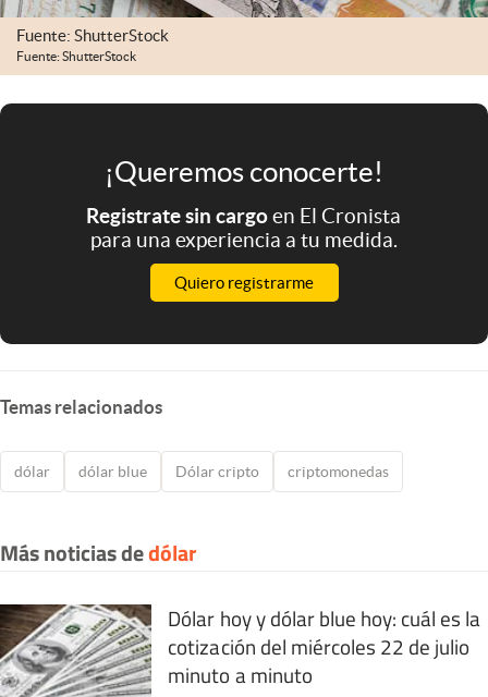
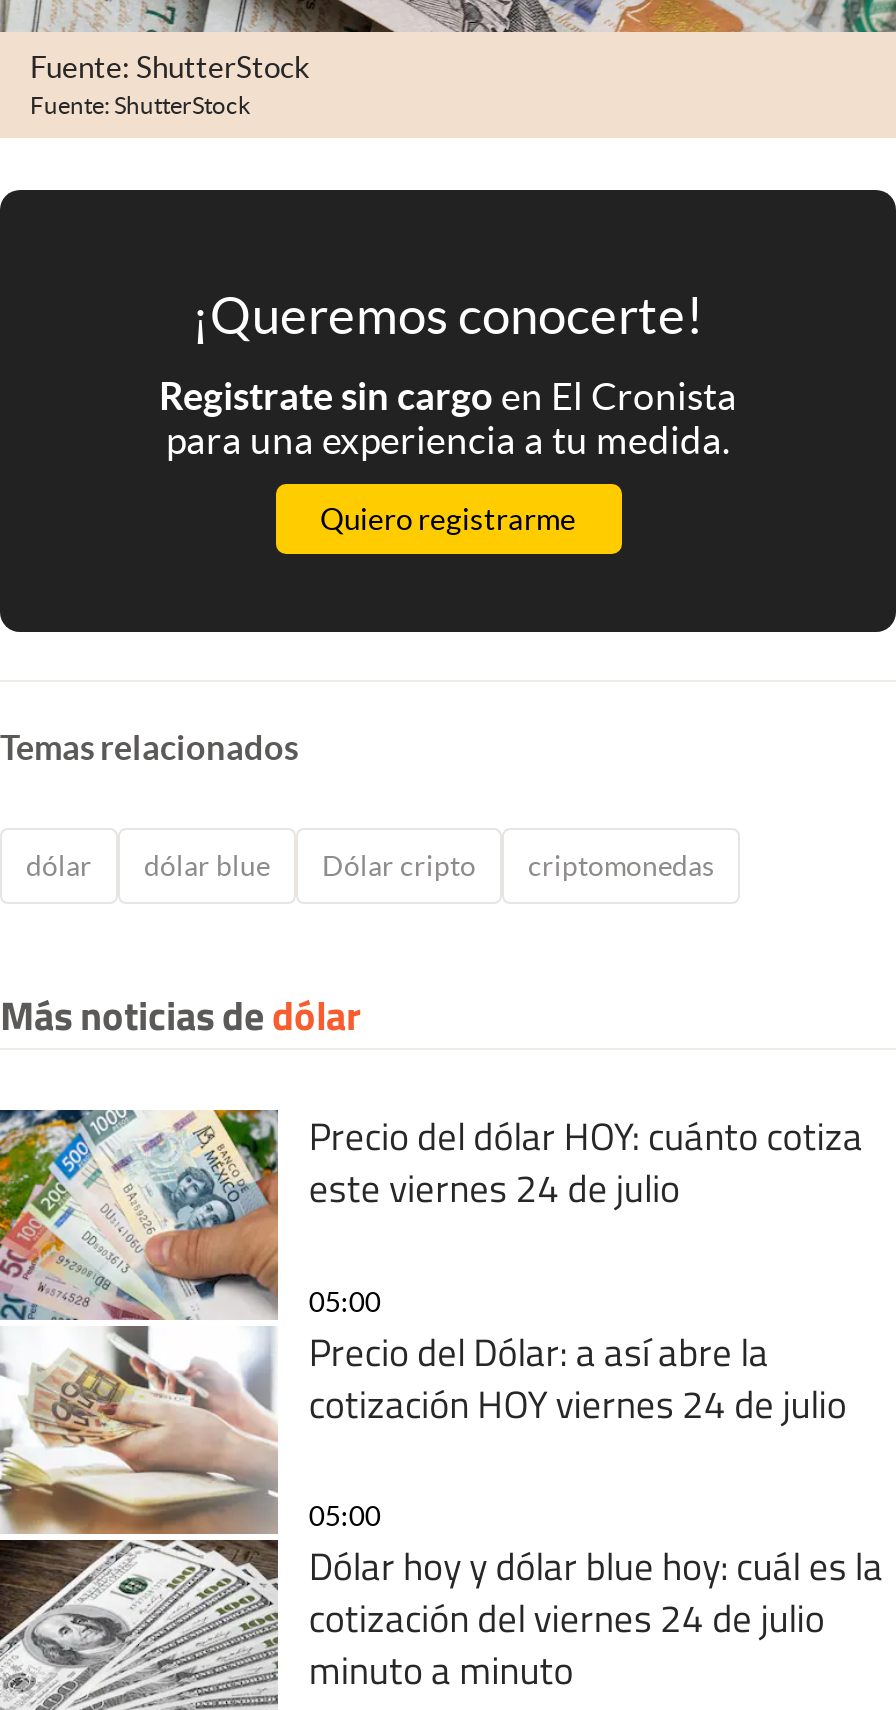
+ [image]
+ Precio del dólar HOY: cuánto cotiza
+ este viernes 24 de julio
+ 05:00
+ Precio del Dólar: a así abre la
+ cotización HOY viernes 24 de julio
+ 05:00

- cotización del miércoles 22 de julio
+ cotización del viernes 24 de julio
